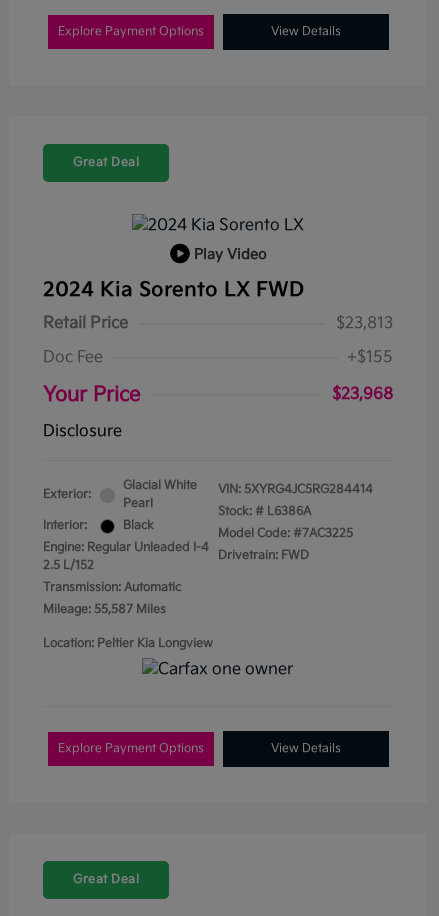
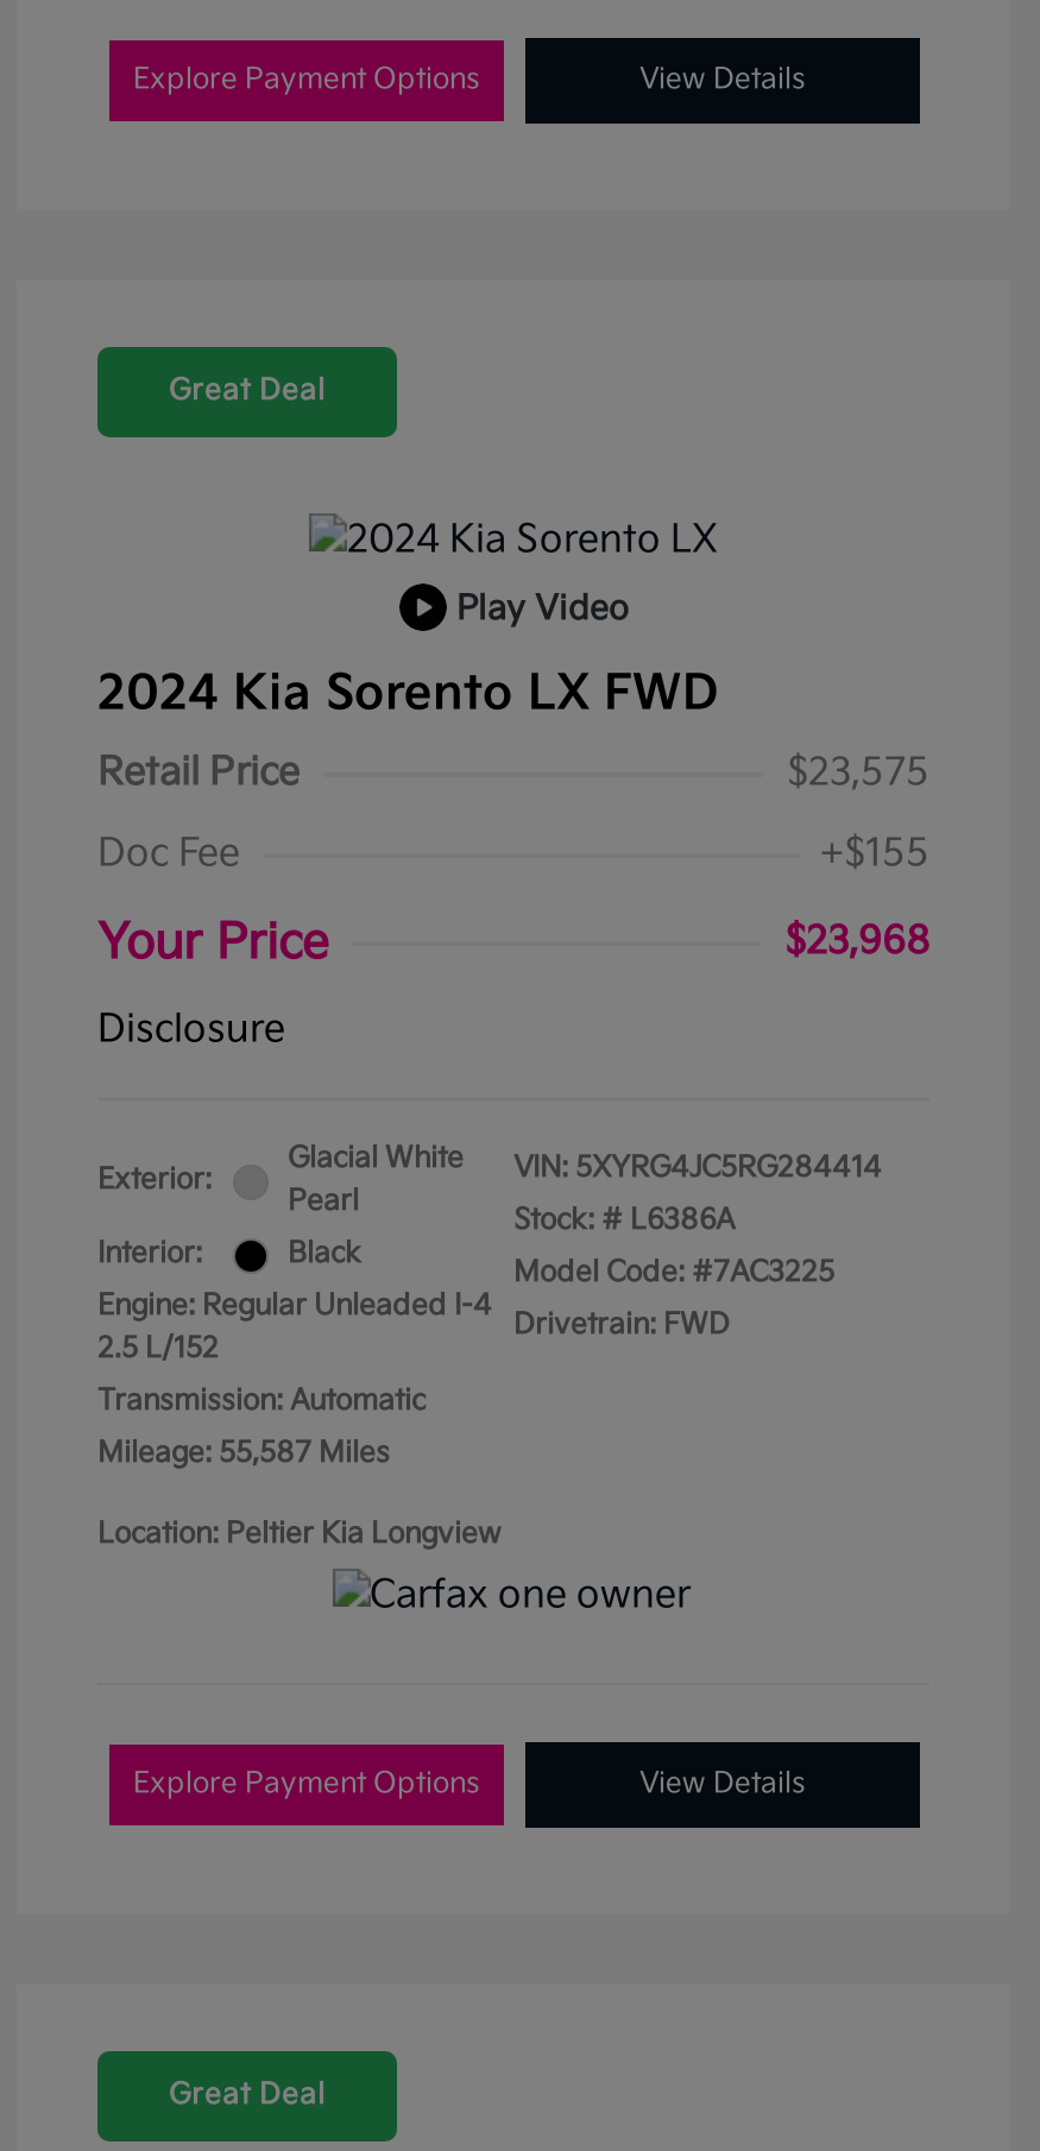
- $23,813
+ $23,575
